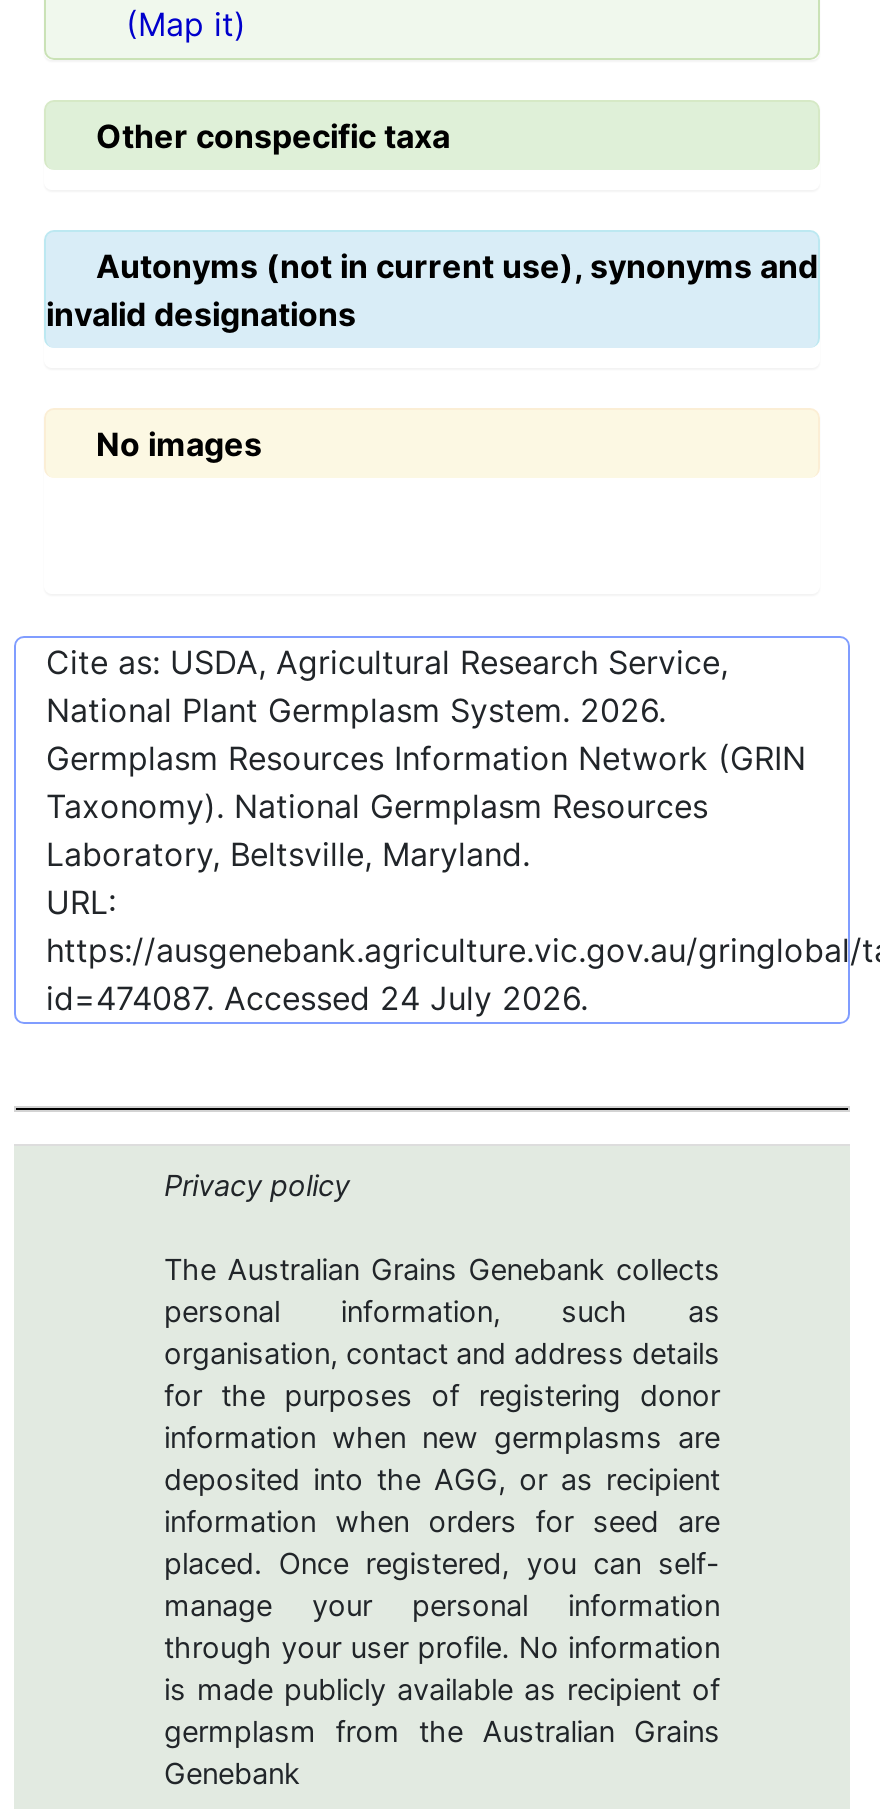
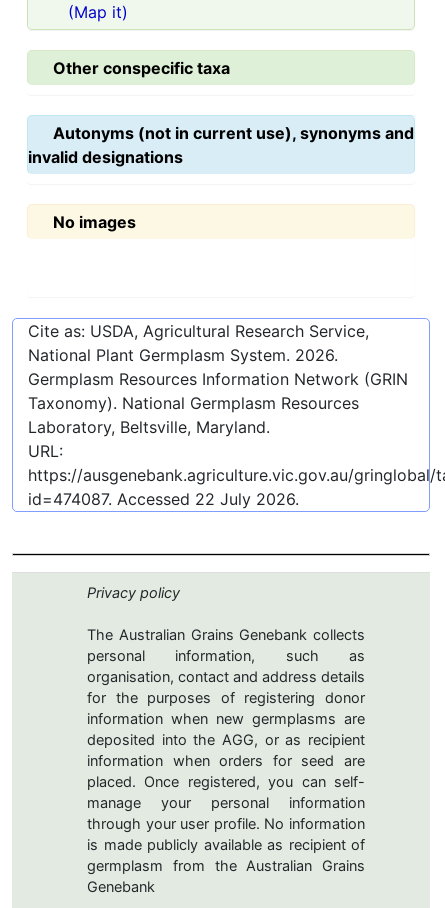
- id=474087. Accessed 24 July 2026.
+ id=474087. Accessed 22 July 2026.
